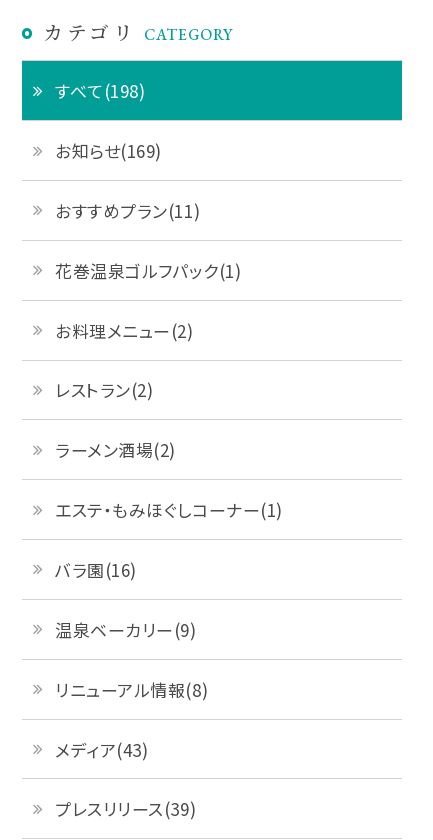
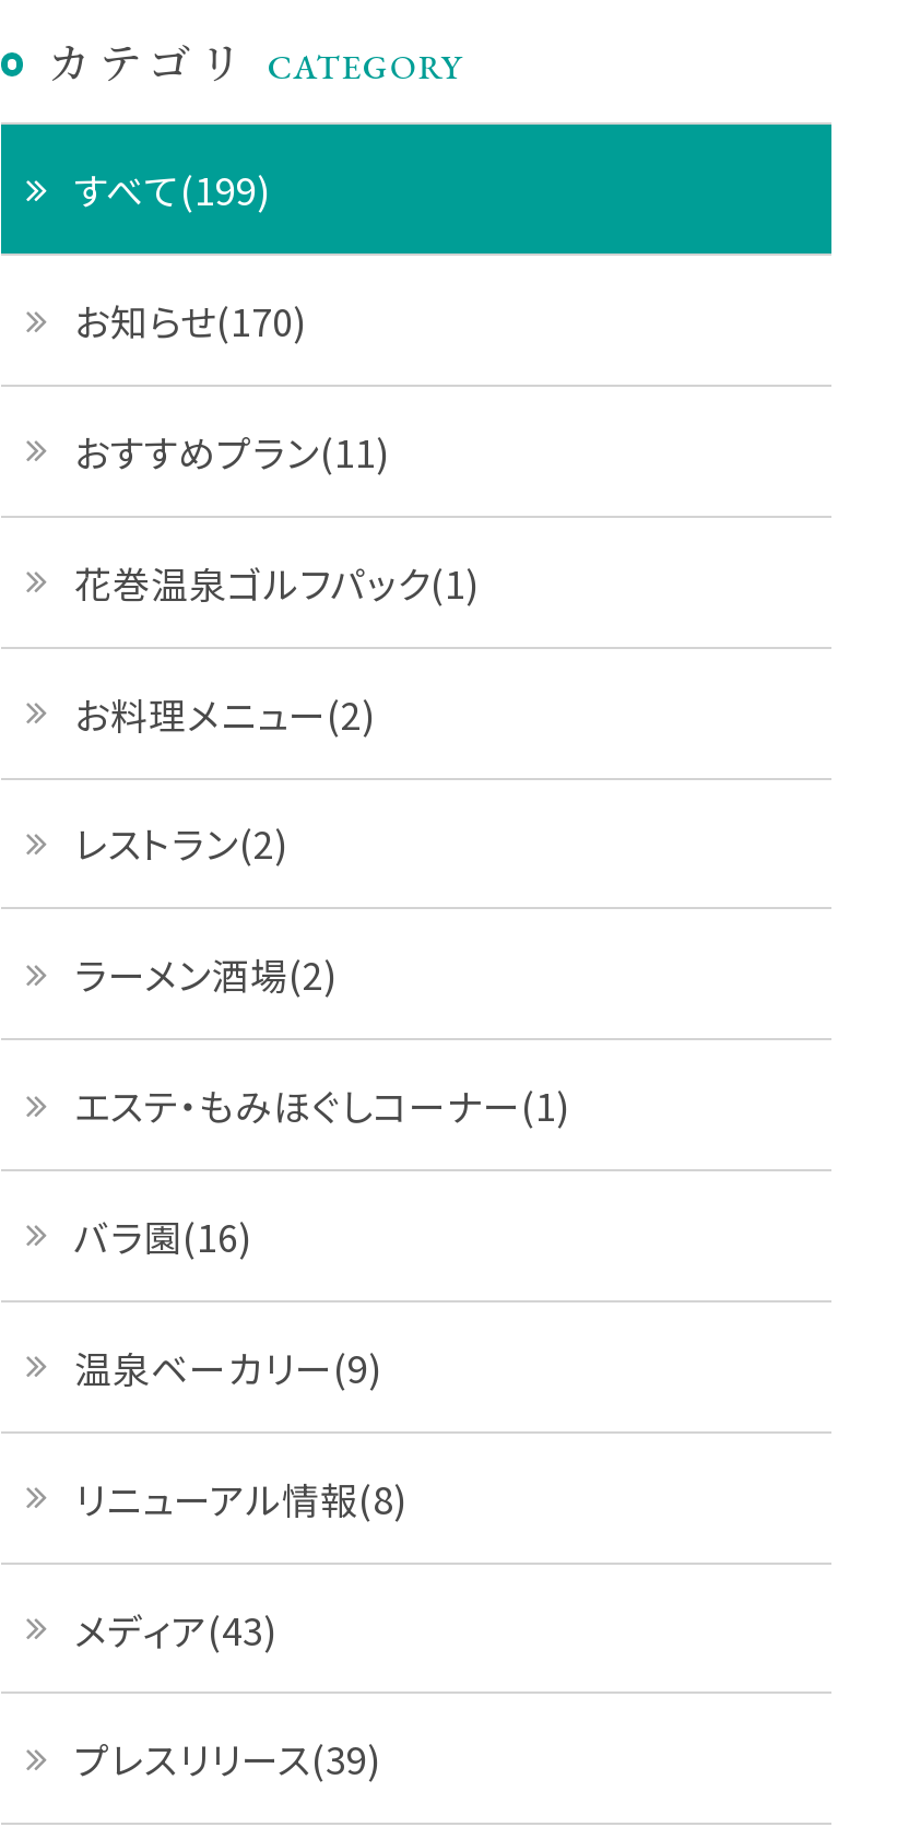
- すべて(198)
+ すべて(199)

- お知らせ(169)
+ お知らせ(170)
